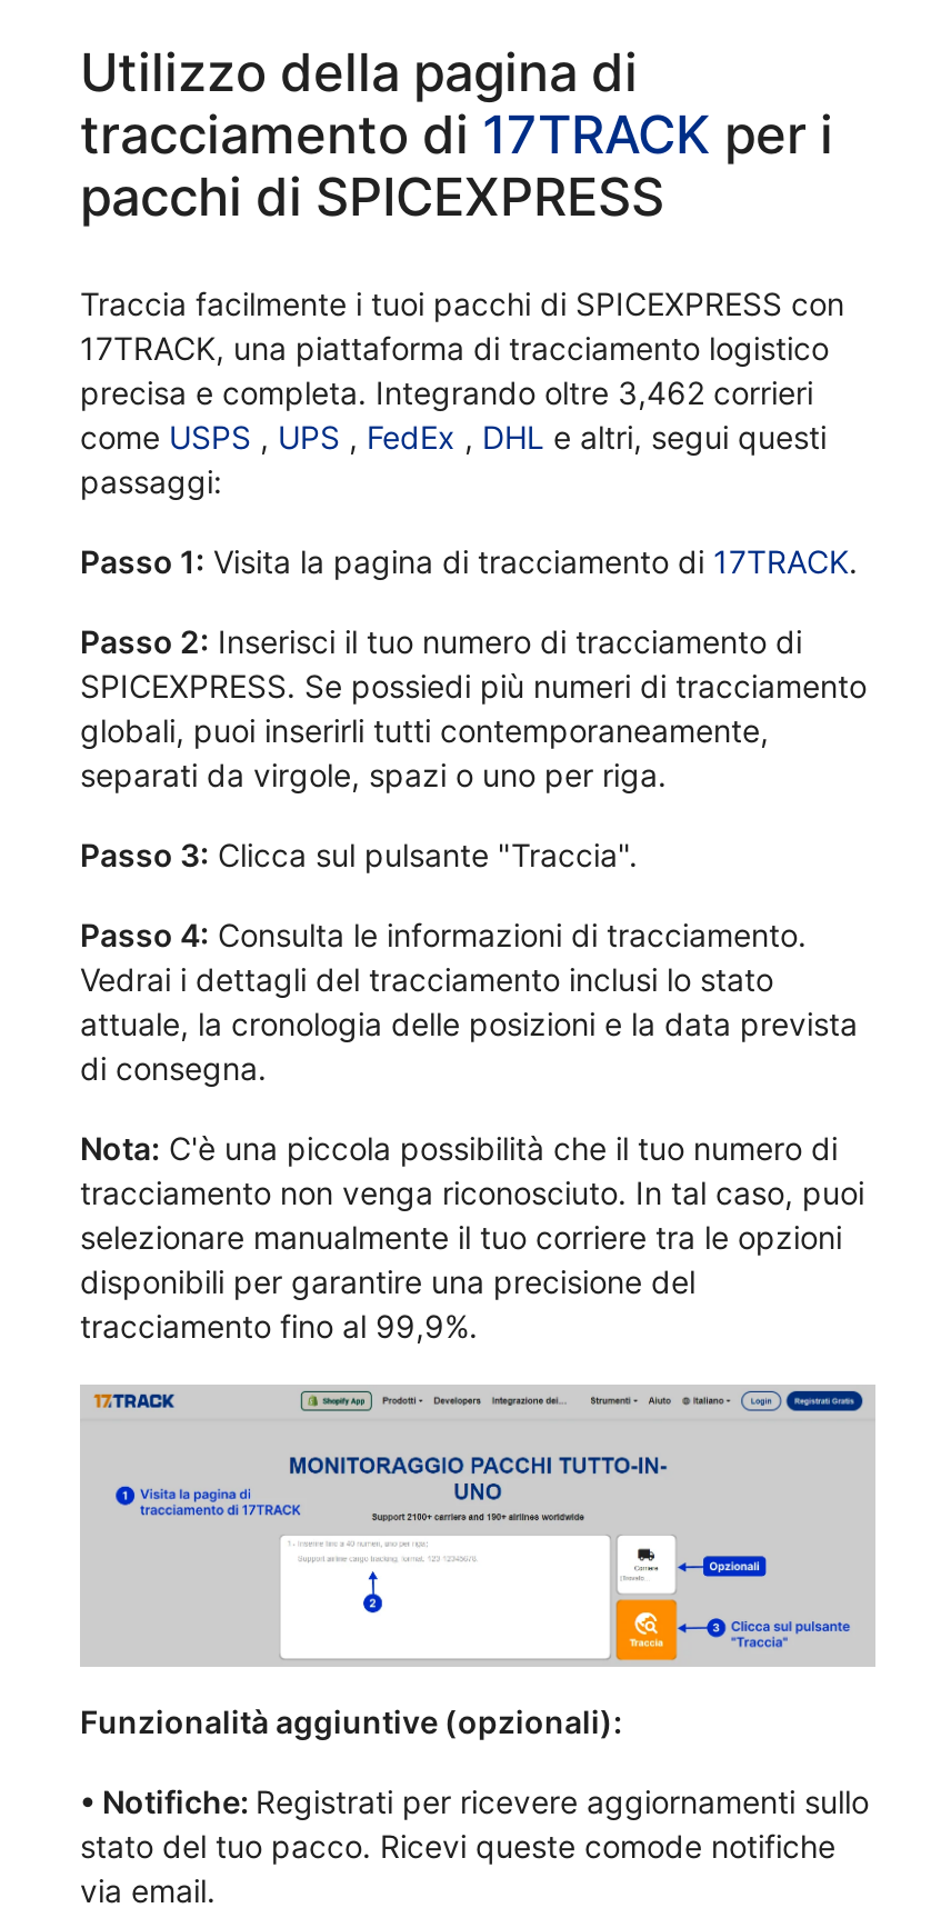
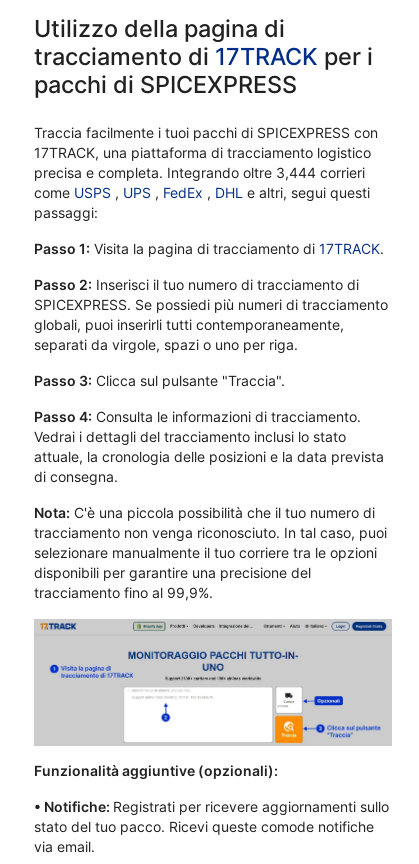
- precisa e completa. Integrando oltre 3,462 corrieri
+ precisa e completa. Integrando oltre 3,444 corrieri
